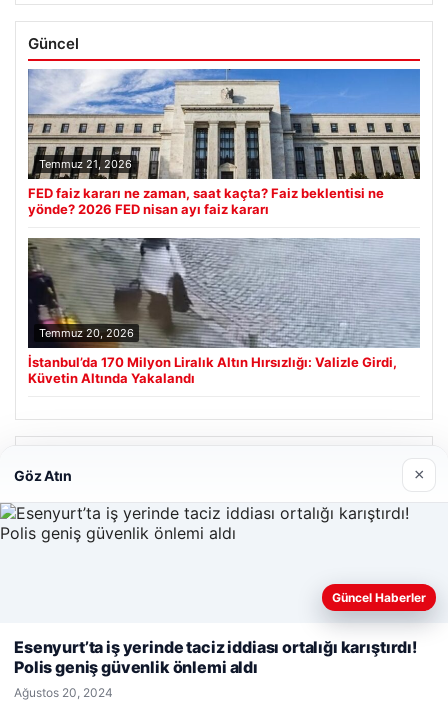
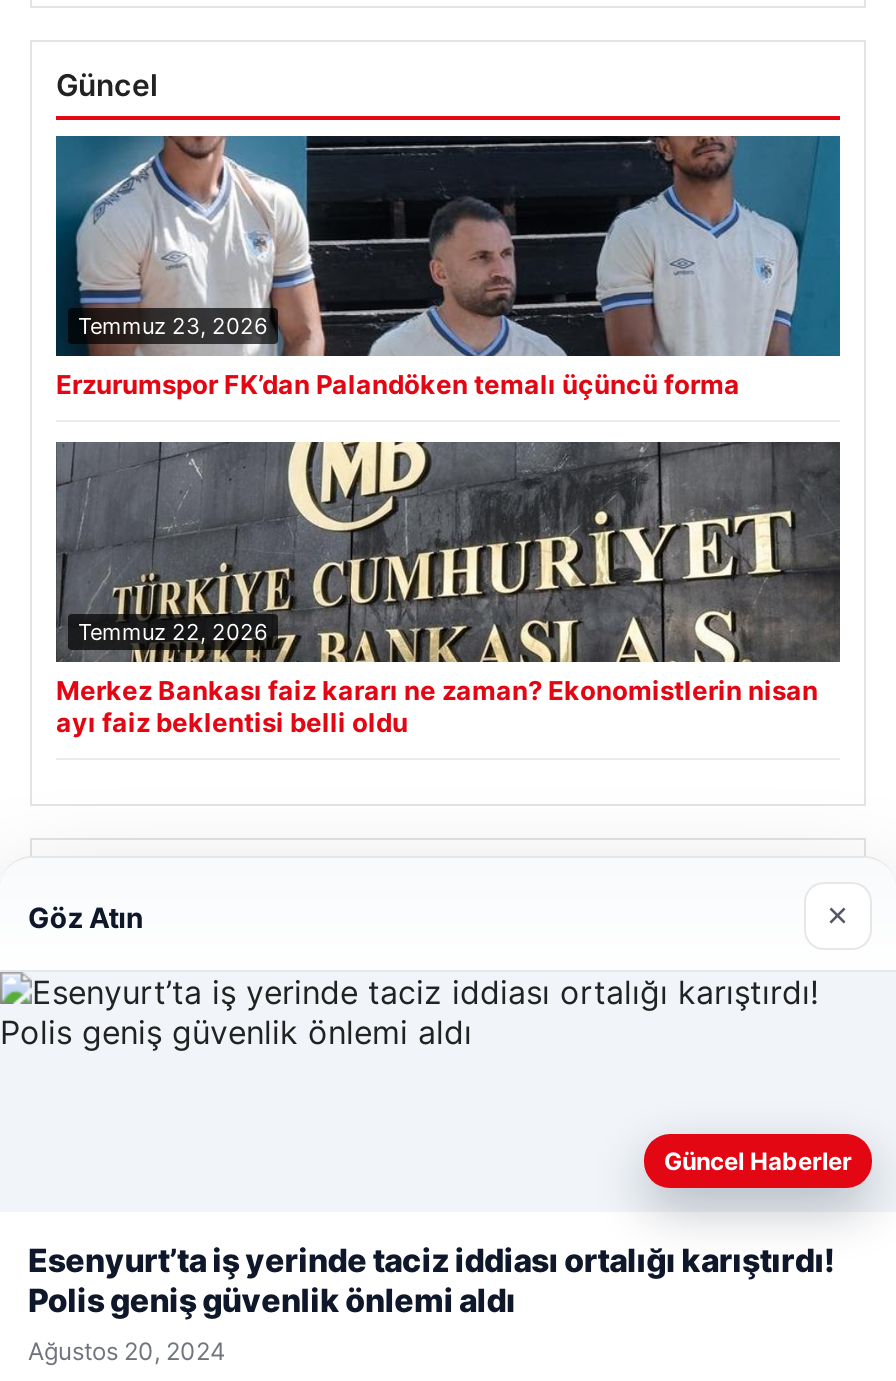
- [image]
- Temmuz 21, 2026
+ [image]
+ Temmuz 23, 2026

- FED faiz kararı ne zaman, saat kaçta? Faiz beklentisi ne
- yönde? 2026 FED nisan ayı faiz kararı
+ Erzurumspor FK’dan Palandöken temalı üçüncü forma

- [image]
- Temmuz 20, 2026
+ [image]
+ Temmuz 22, 2026

- İstanbul’da 170 Milyon Liralık Altın Hırsızlığı: Valizle Girdi,
- Küvetin Altında Yakalandı
+ Merkez Bankası faiz kararı ne zaman? Ekonomistlerin nisan
+ ayı faiz beklentisi belli oldu
